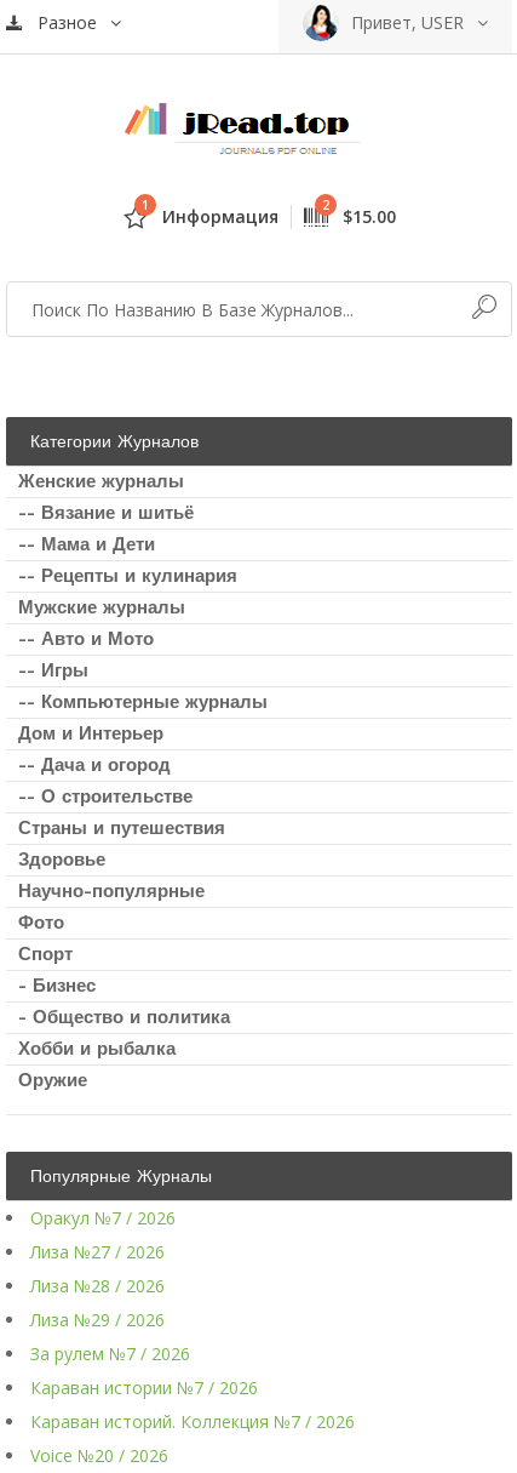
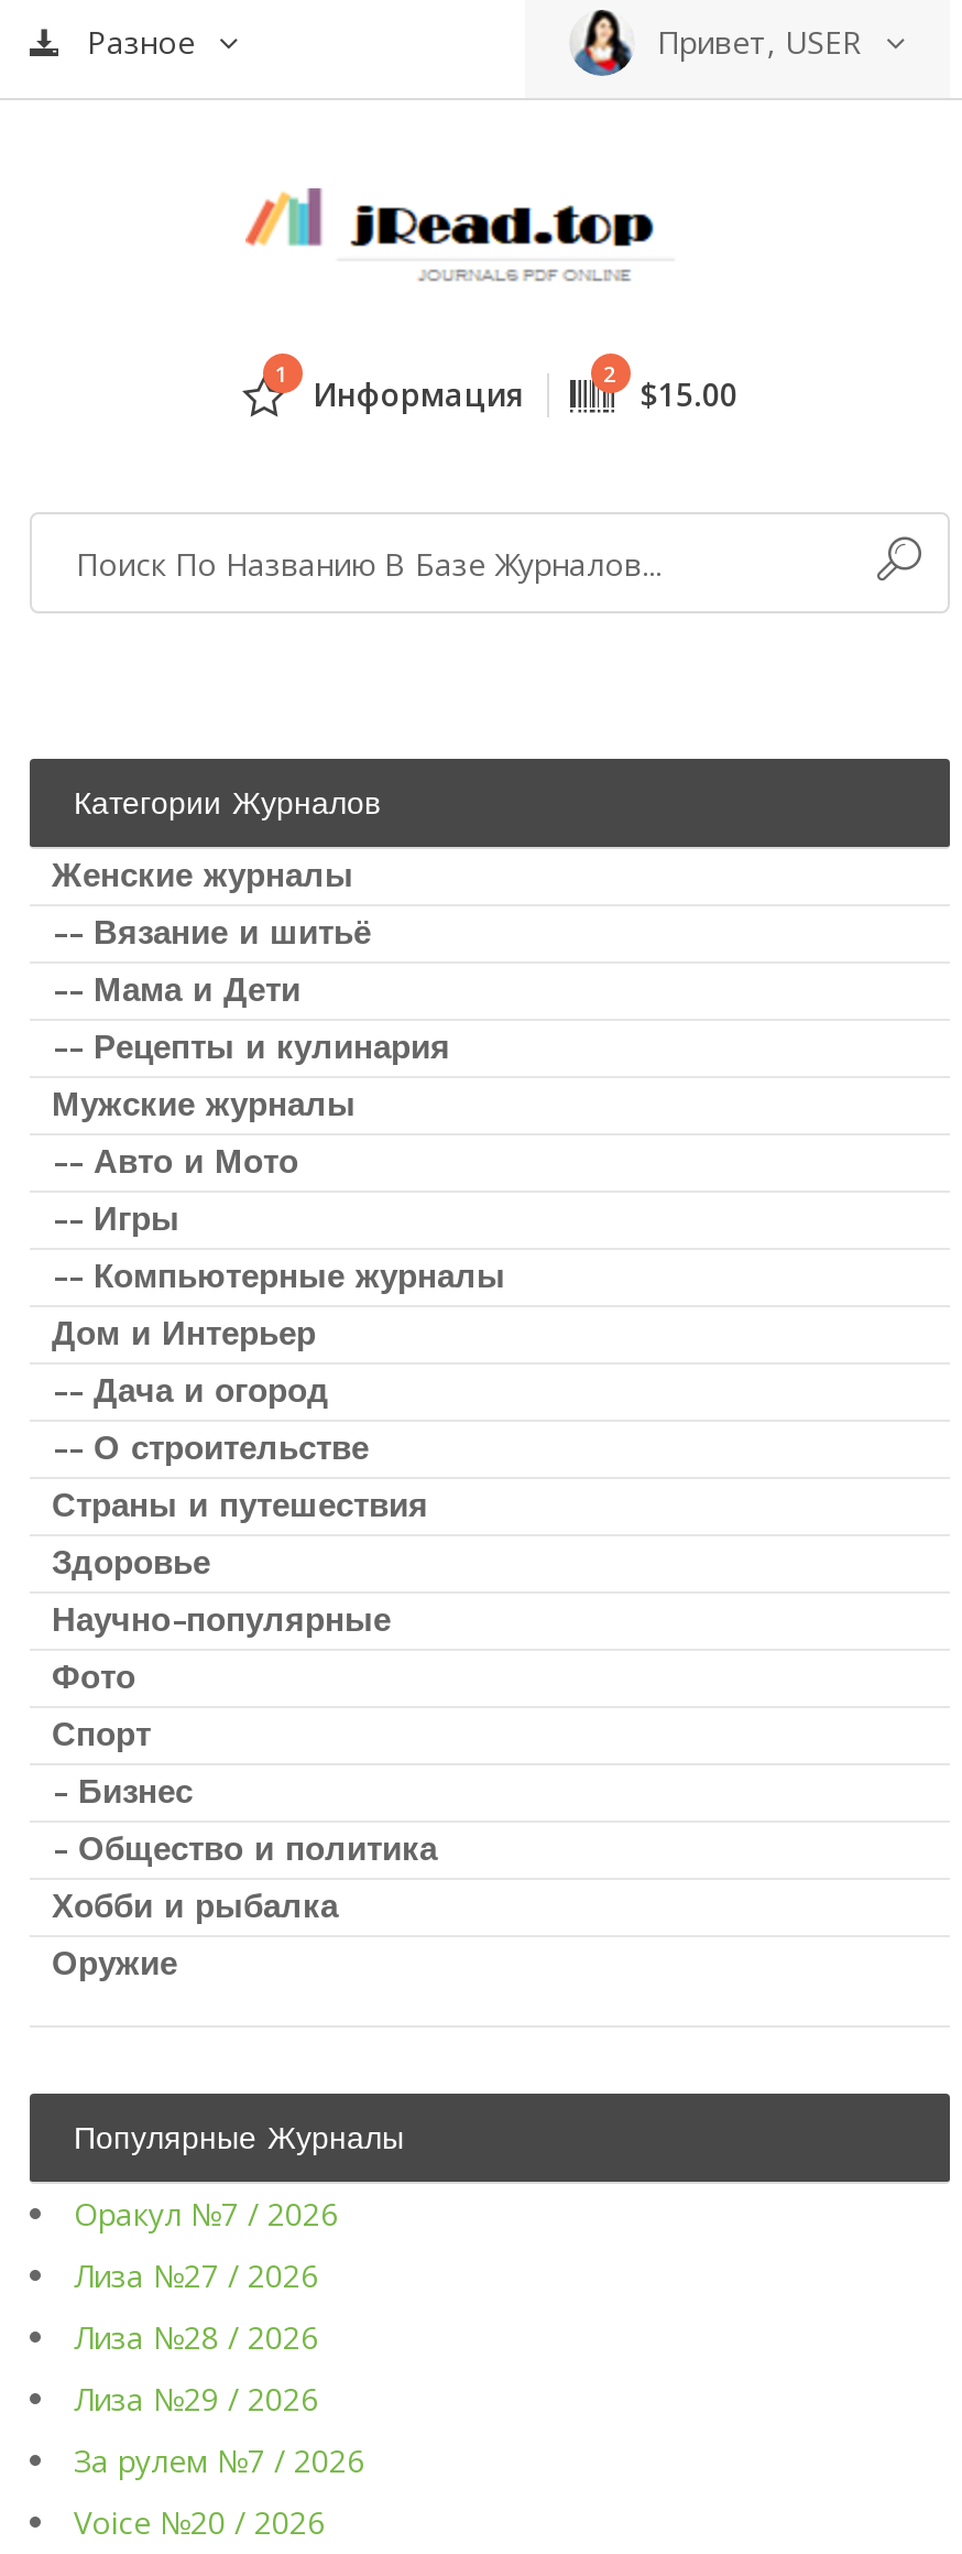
- Караван истории №7 / 2026
- Караван историй. Коллекция №7 / 2026
